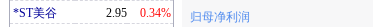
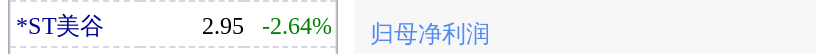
- 2.95 0.34% 归母净利润
+ 2.95 -2.64% 归母净利润
